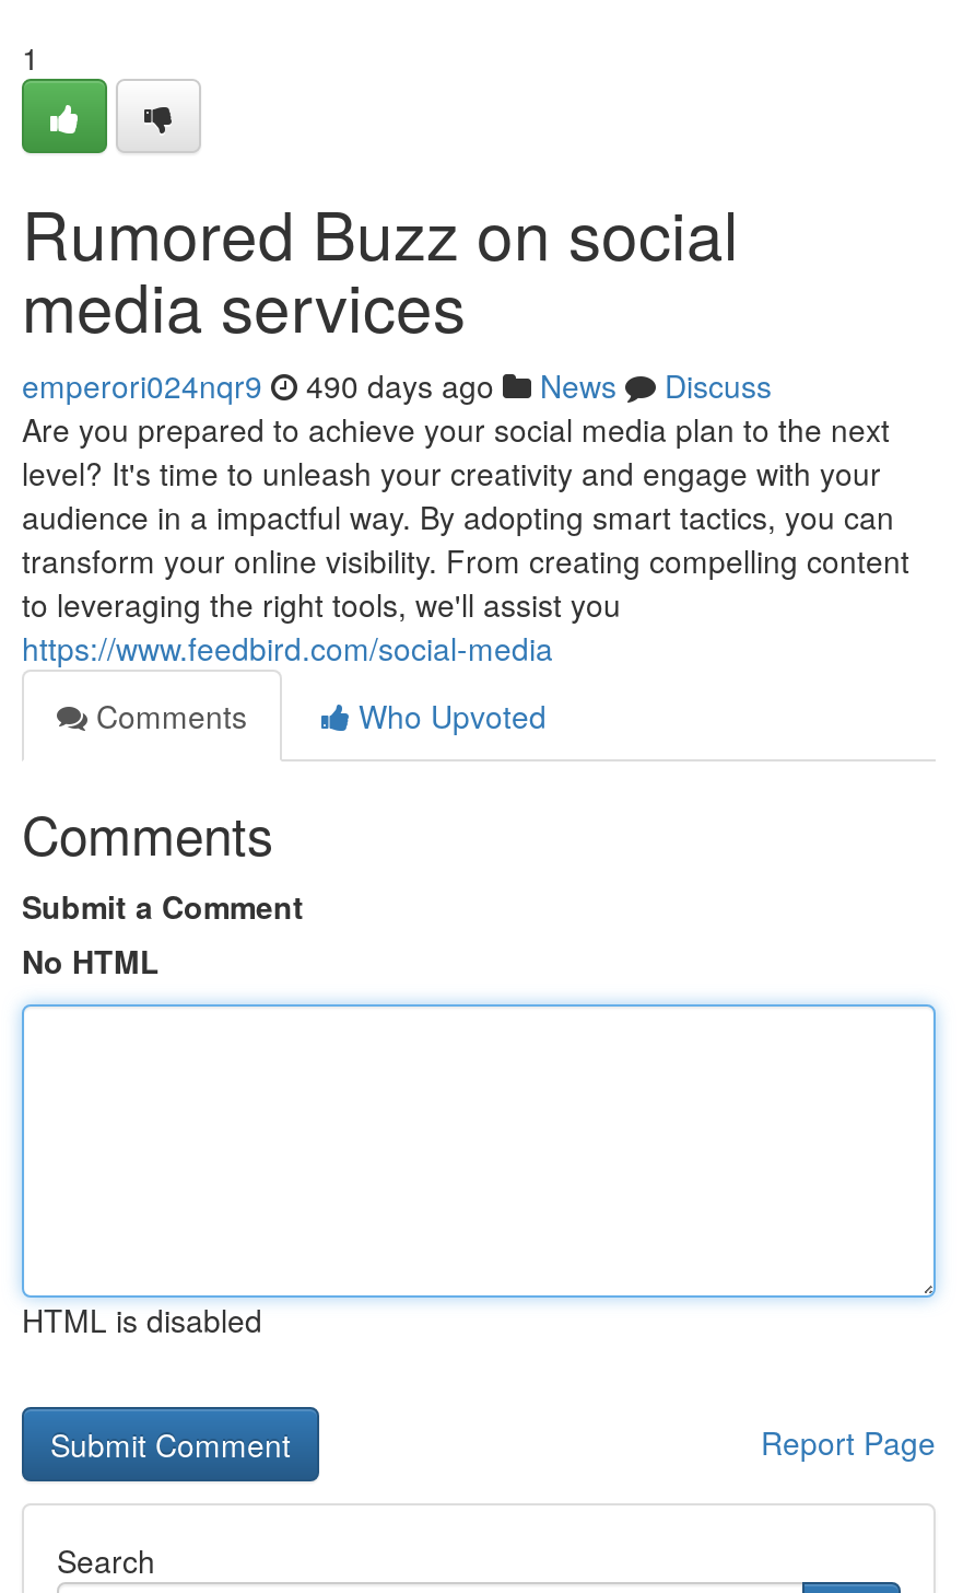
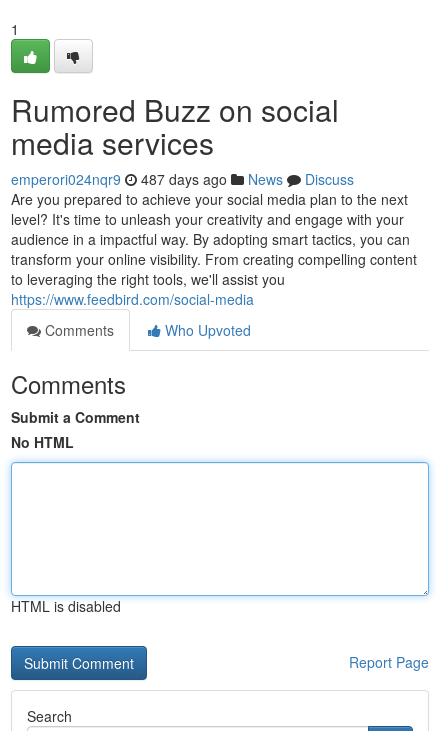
- emperori024nqr9 490 days ago News Discuss
+ emperori024nqr9 487 days ago News Discuss
